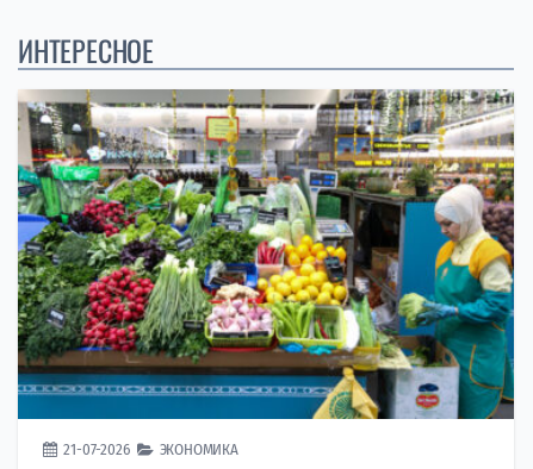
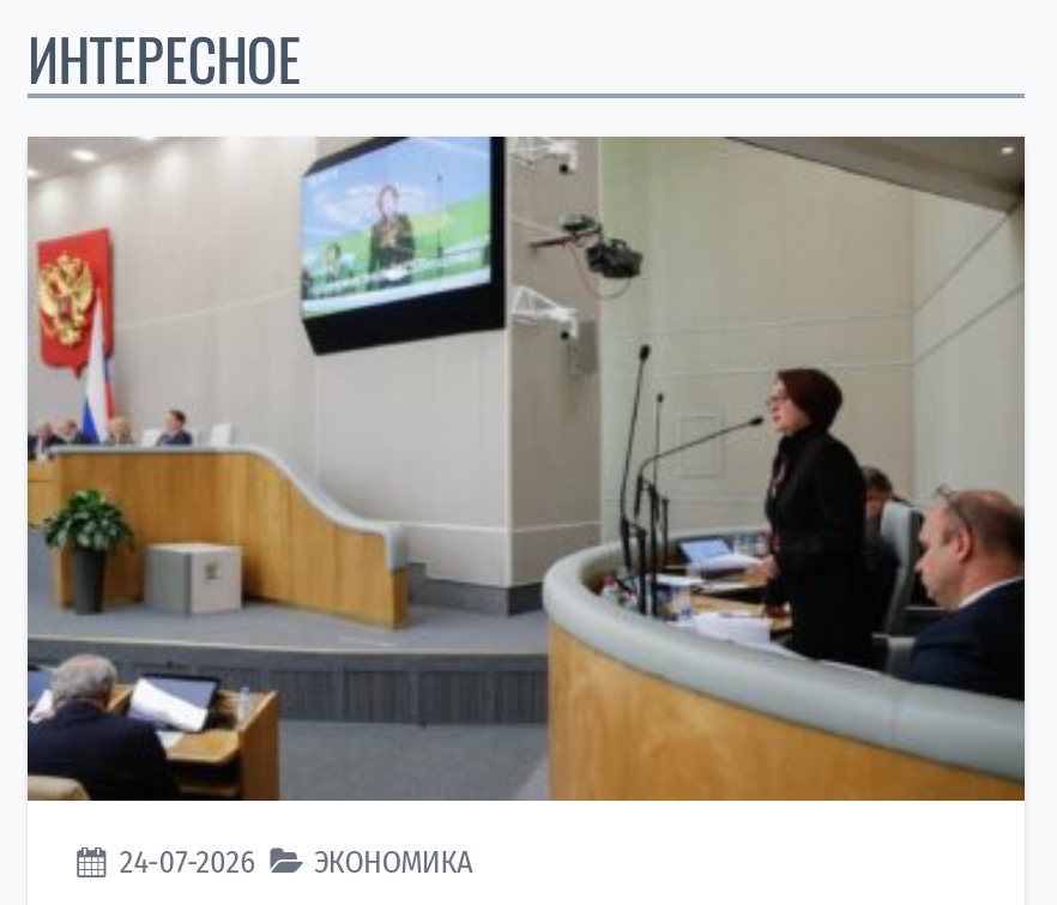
- [image]
- 21-07-2026 ЭКОНОМИКА
+ [image]
+ 24-07-2026 ЭКОНОМИКА
